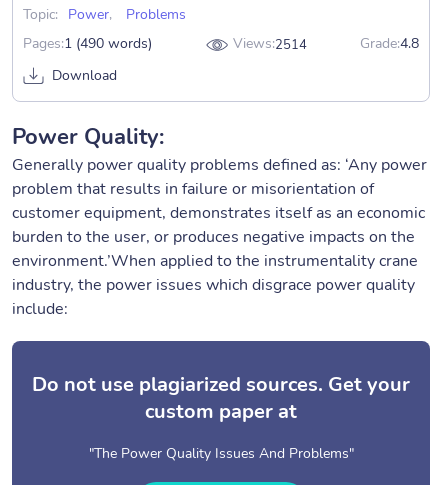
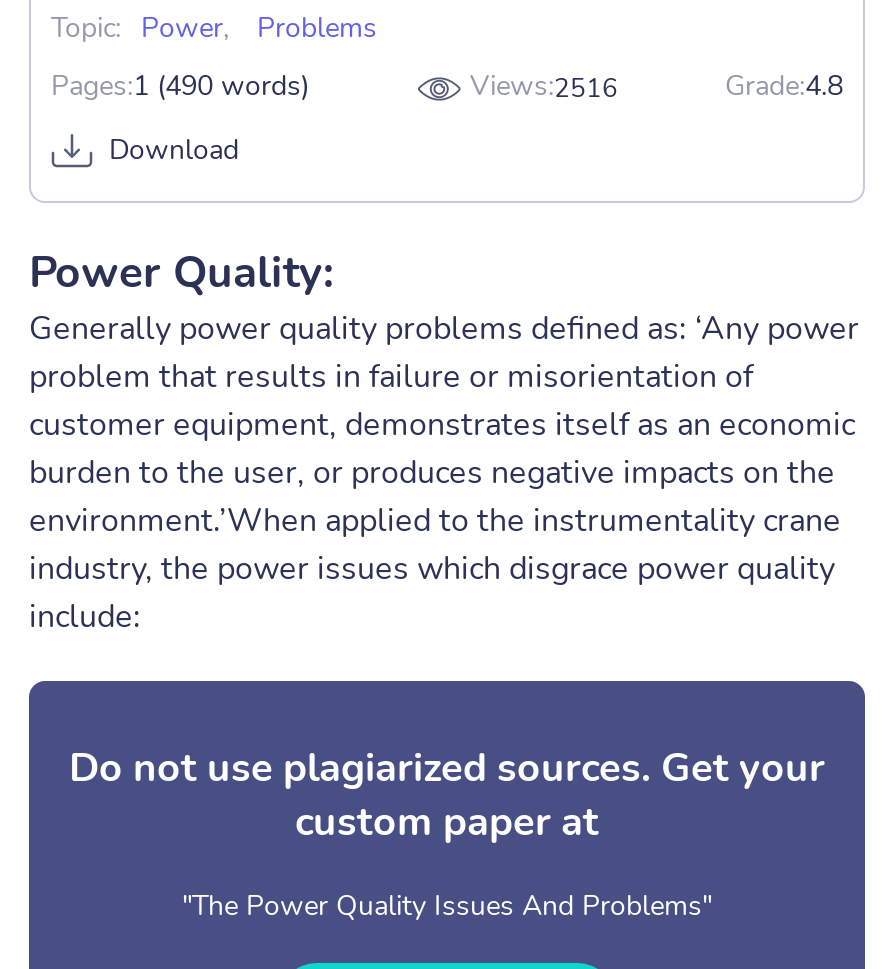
- Views:2514
+ Views:2516
